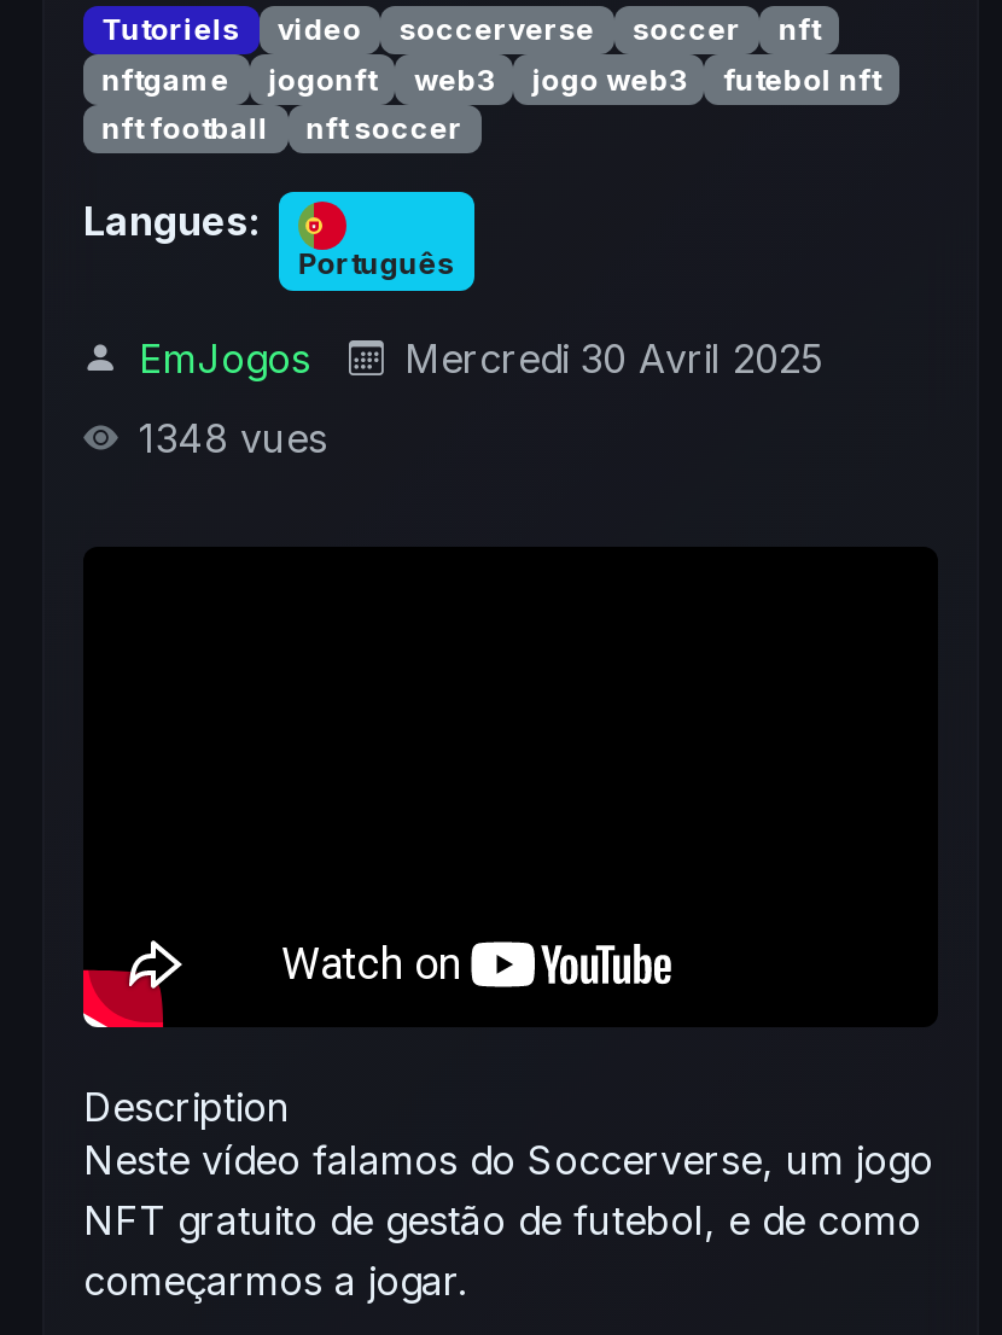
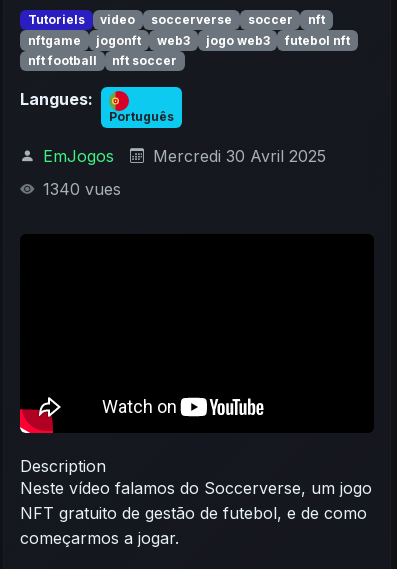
- 1348 vues
+ 1340 vues
